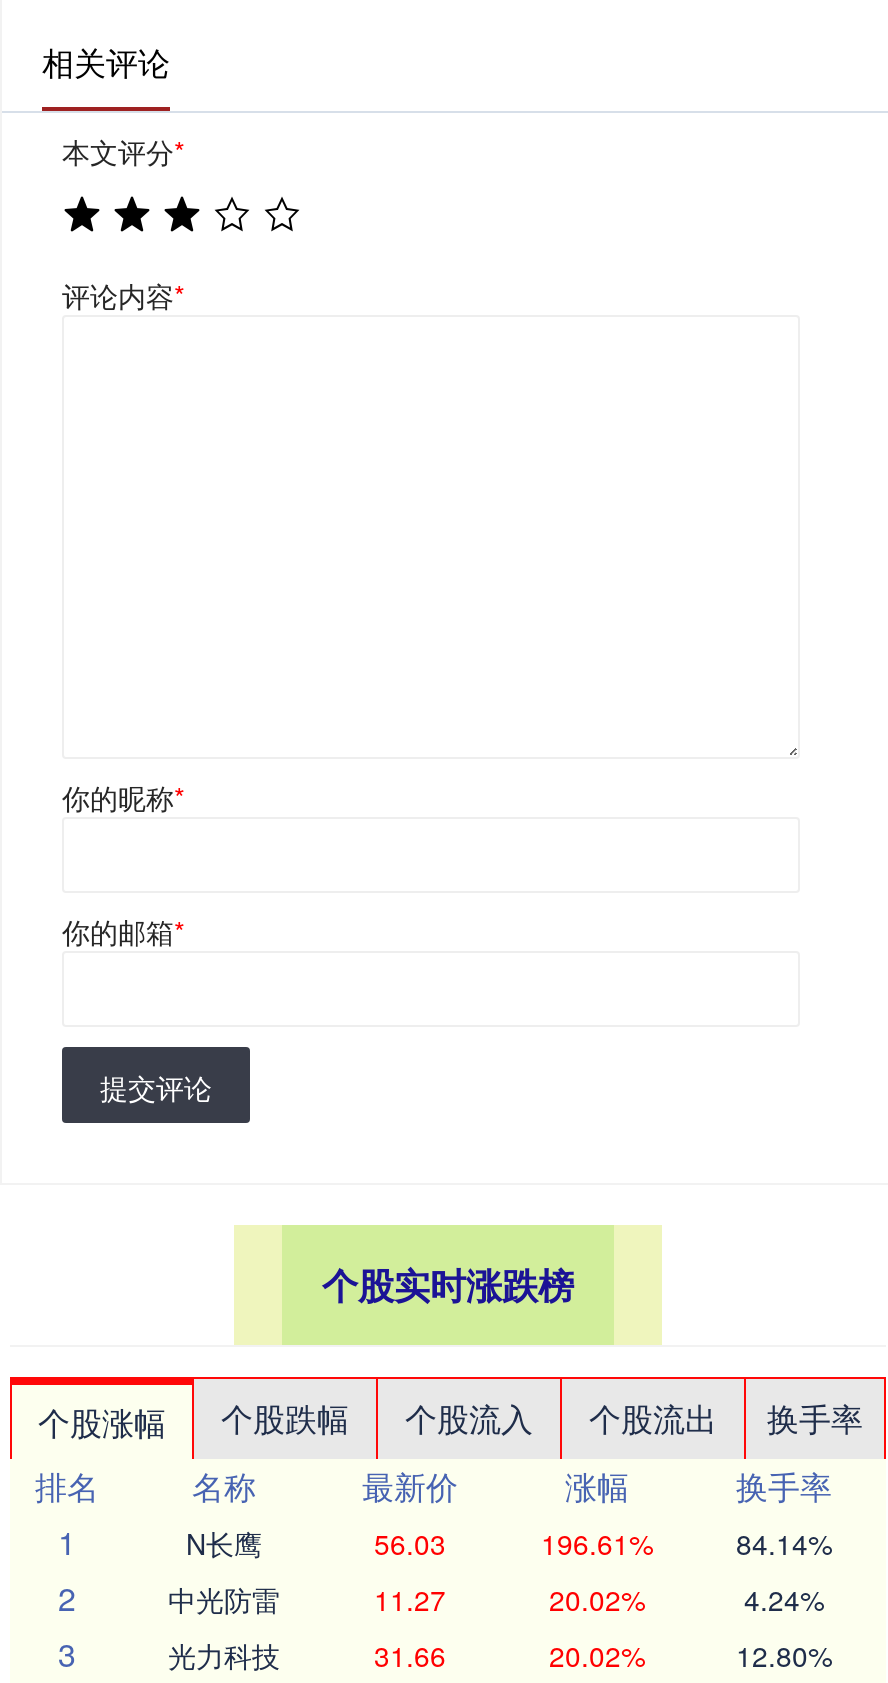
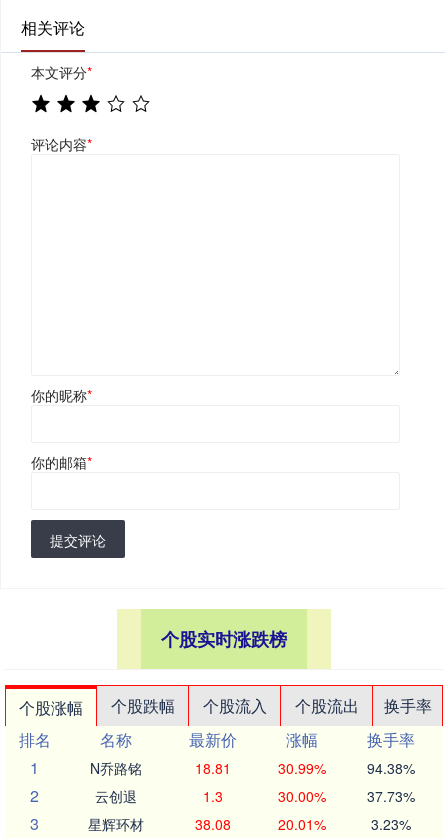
- N长鹰
- 56.03
- 196.61%
- 84.14%
+ N乔路铭
+ 18.81
+ 30.99%
+ 94.38%

- 中光防雷
- 11.27
- 20.02%
- 4.24%
+ 云创退
+ 1.3
+ 30.00%
+ 37.73%

- 光力科技
- 31.66
- 20.02%
- 12.80%
+ 星辉环材
+ 38.08
+ 20.01%
+ 3.23%
